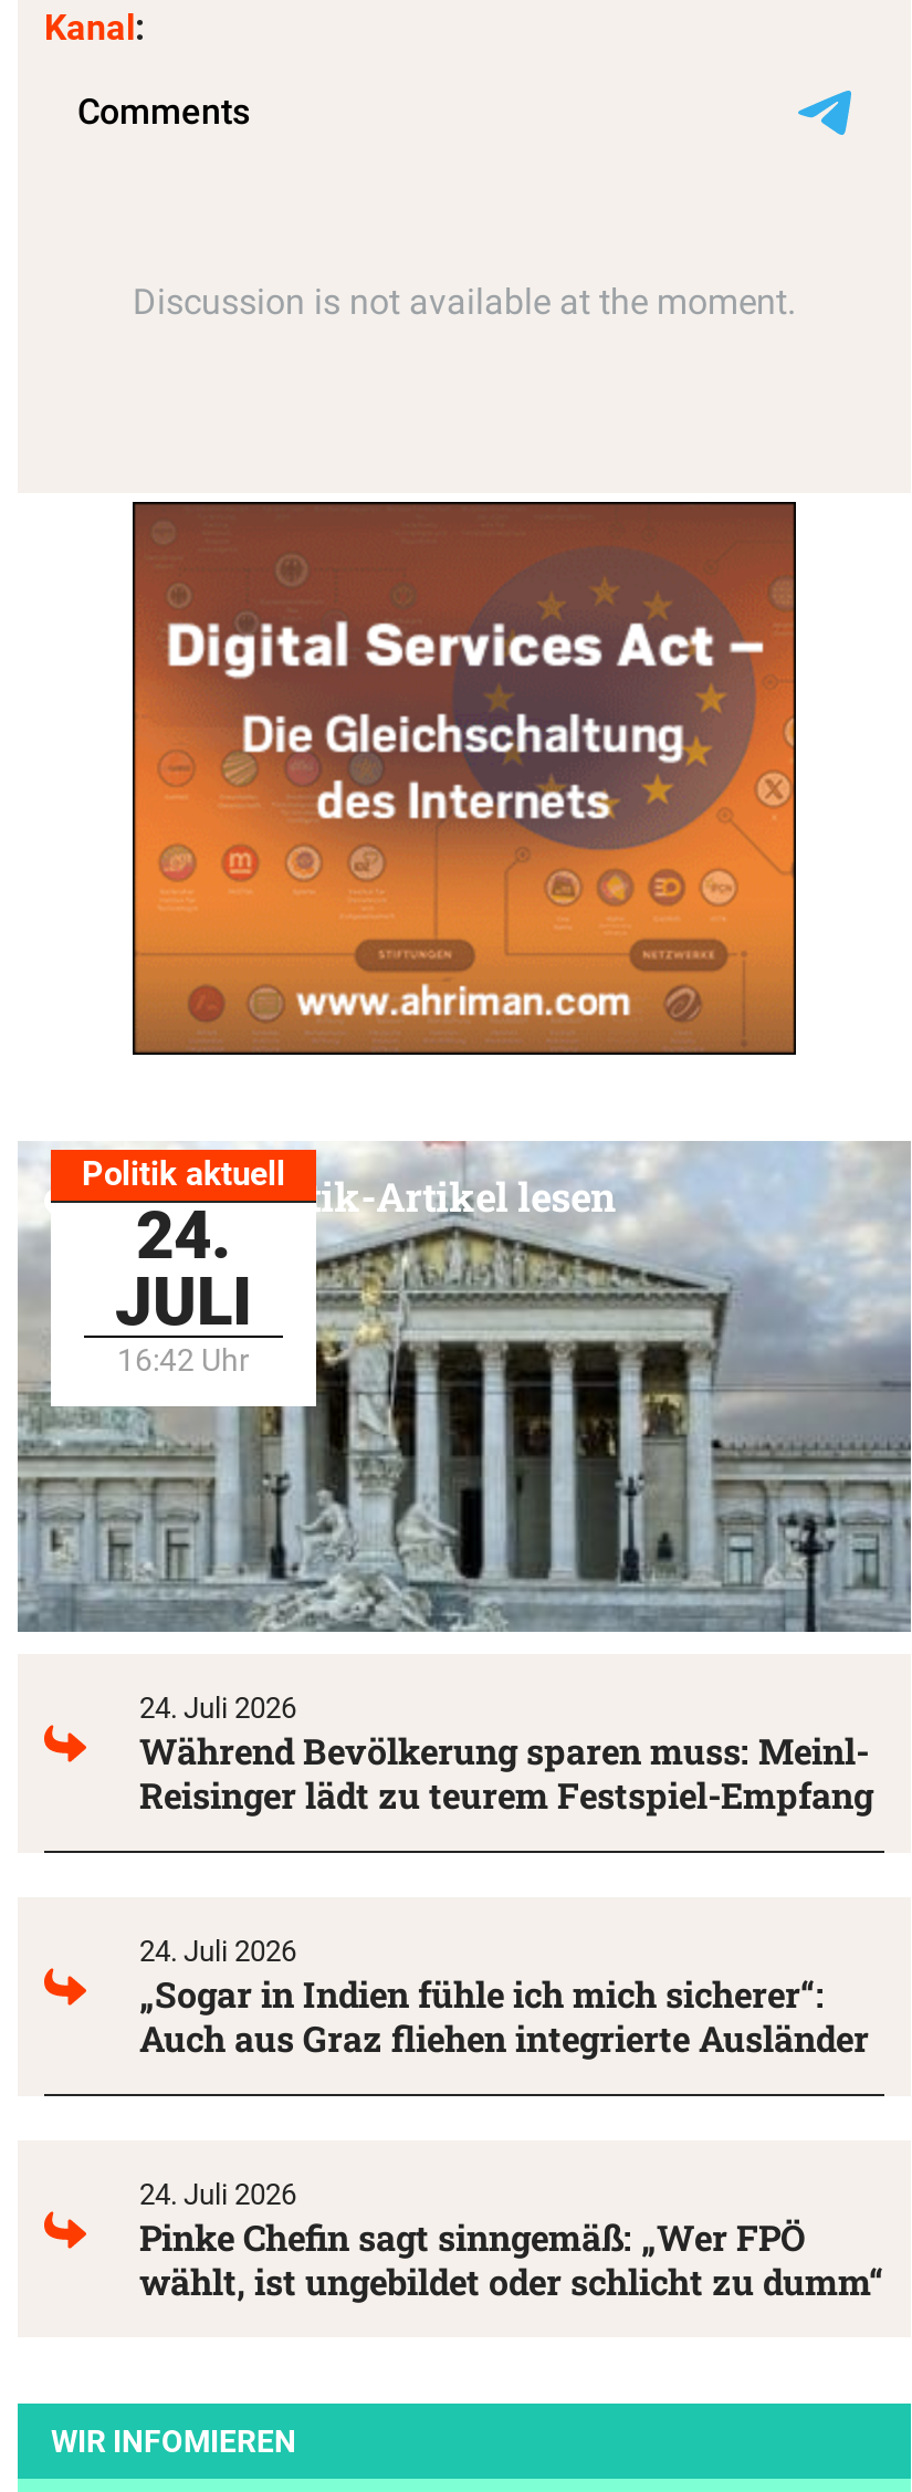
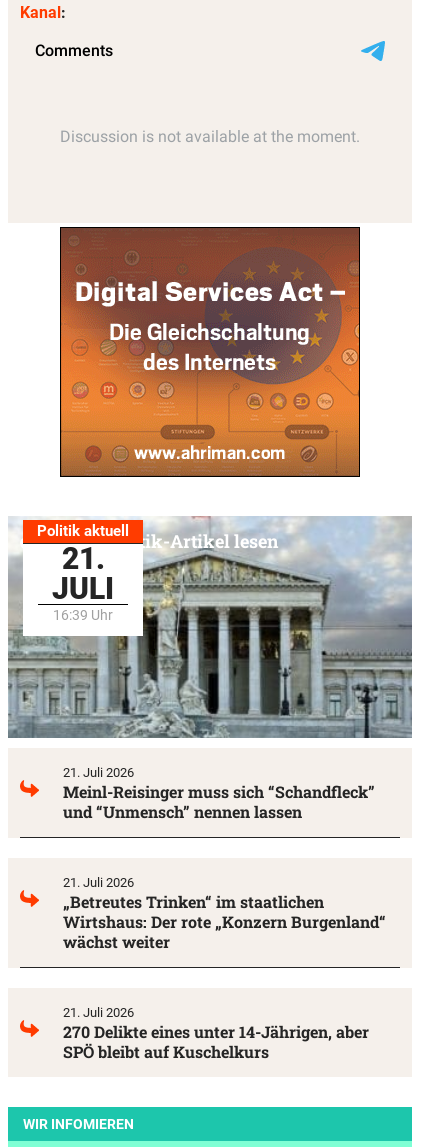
- 24.
+ 21.

- 16:42 Uhr
+ 16:39 Uhr

- 24. Juli 2026
- Während Bevölkerung sparen muss: Meinl-
- Reisinger lädt zu teurem Festspiel-Empfang
+ 21. Juli 2026
+ Meinl-Reisinger muss sich “Schandfleck”
+ und “Unmensch” nennen lassen

- 24. Juli 2026
- „Sogar in Indien fühle ich mich sicherer“:
- Auch aus Graz fliehen integrierte Ausländer
+ 21. Juli 2026
+ „Betreutes Trinken“ im staatlichen
+ Wirtshaus: Der rote „Konzern Burgenland“
+ wächst weiter

- 24. Juli 2026
- Pinke Chefin sagt sinngemäß: „Wer FPÖ
- wählt, ist ungebildet oder schlicht zu dumm“
+ 21. Juli 2026
+ 270 Delikte eines unter 14-Jährigen, aber
+ SPÖ bleibt auf Kuschelkurs
